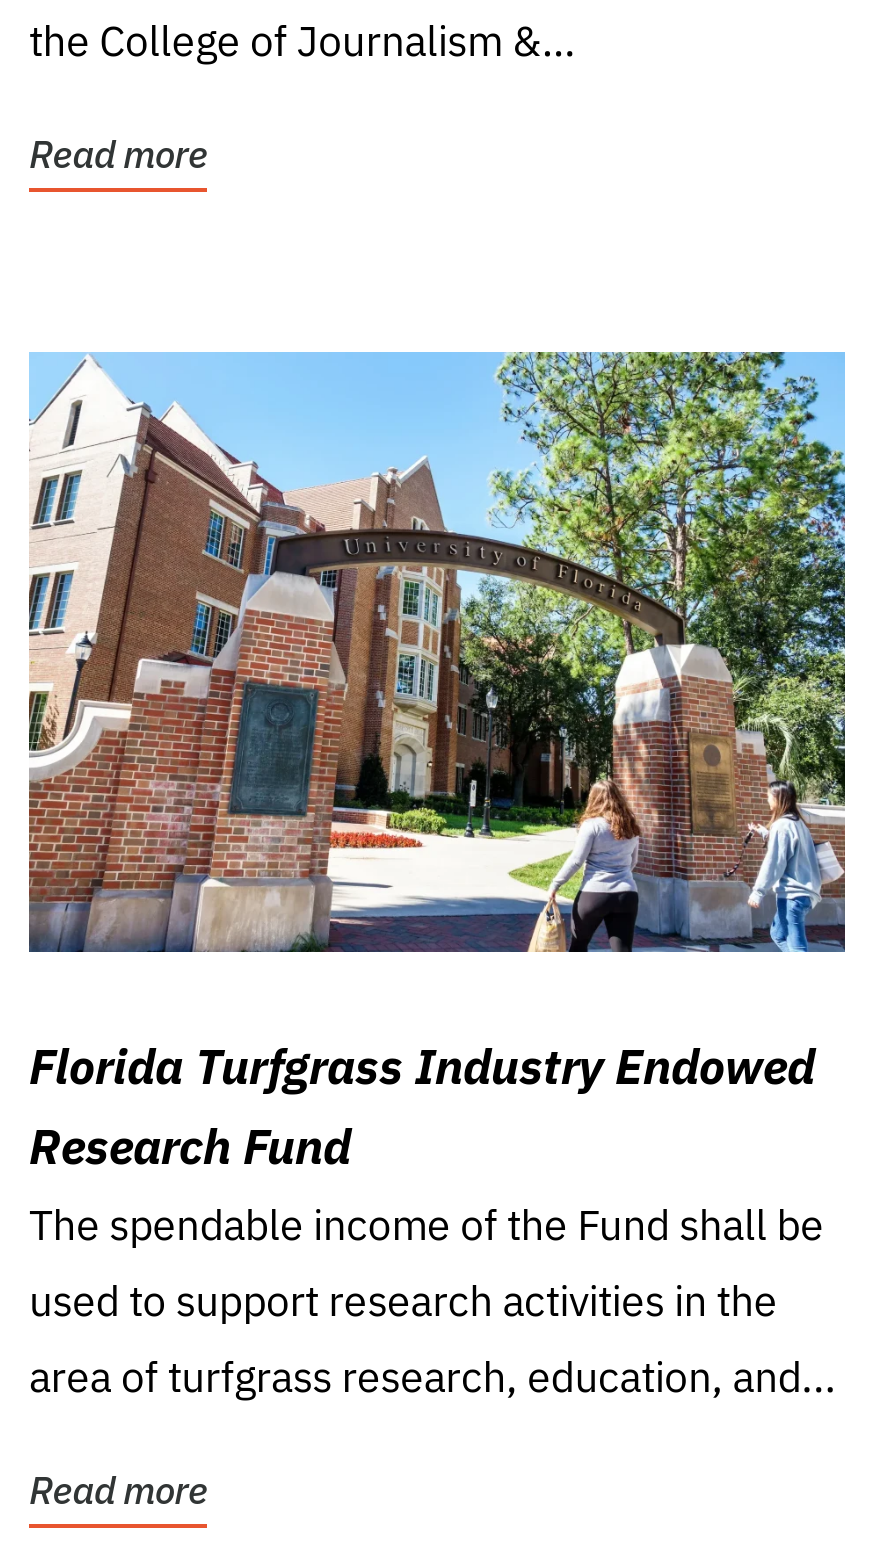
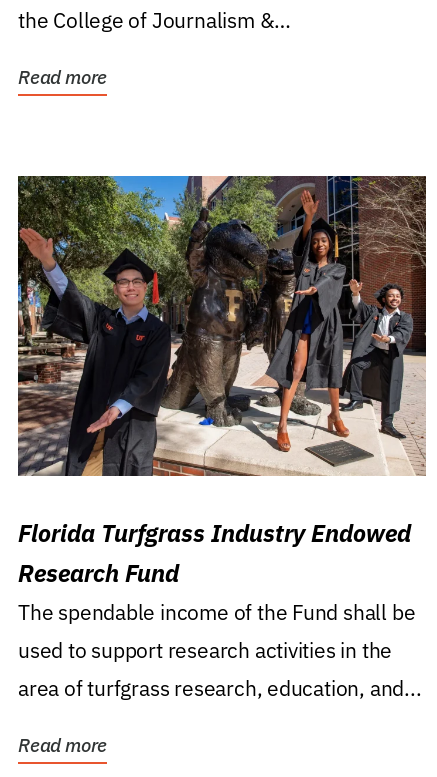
- [image]
+ [image]
